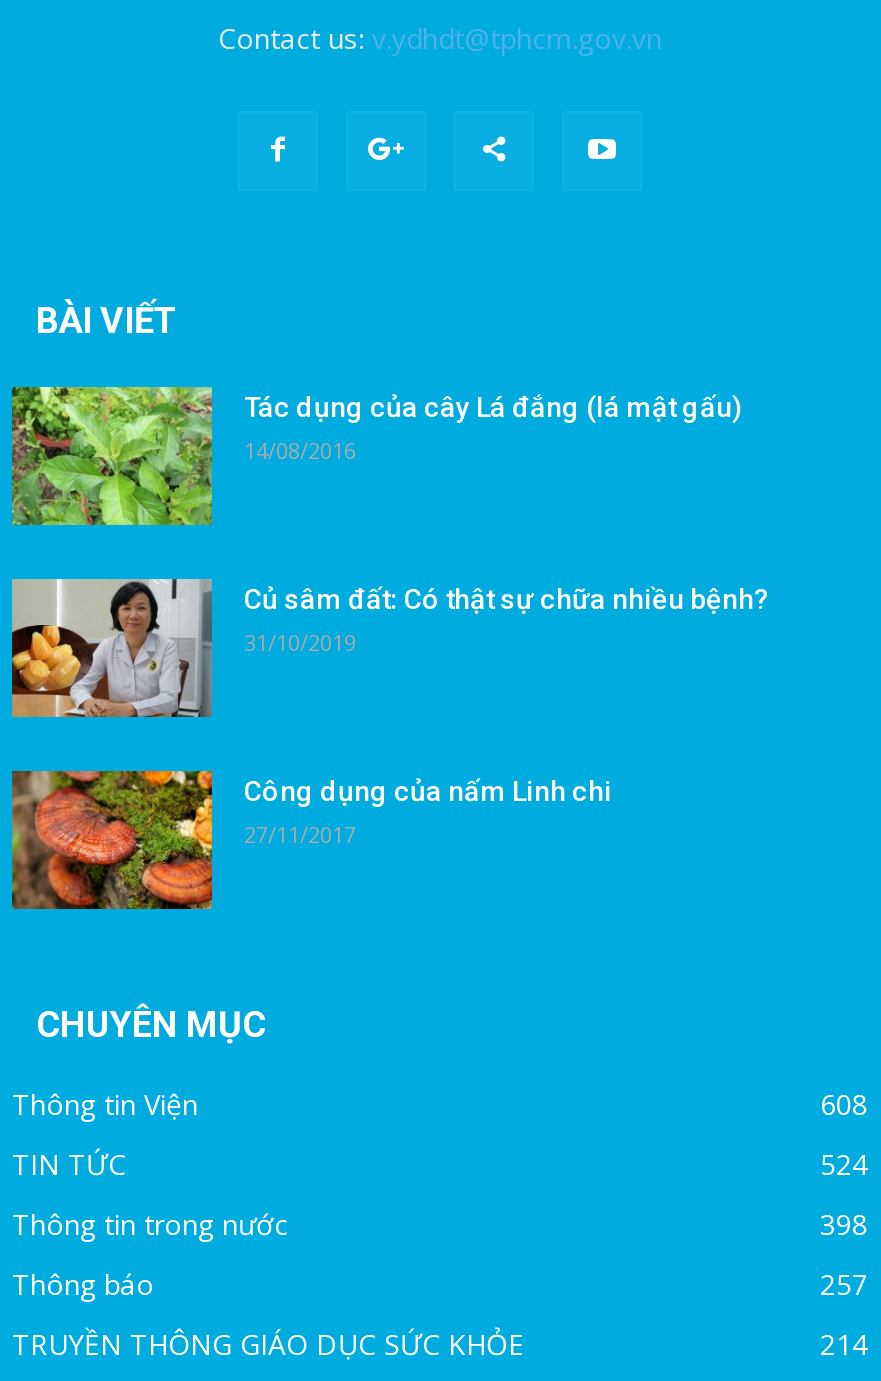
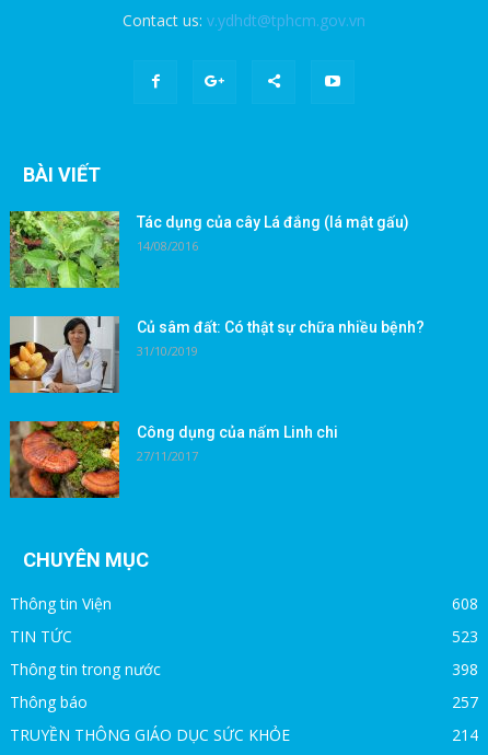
- 524
+ 523
